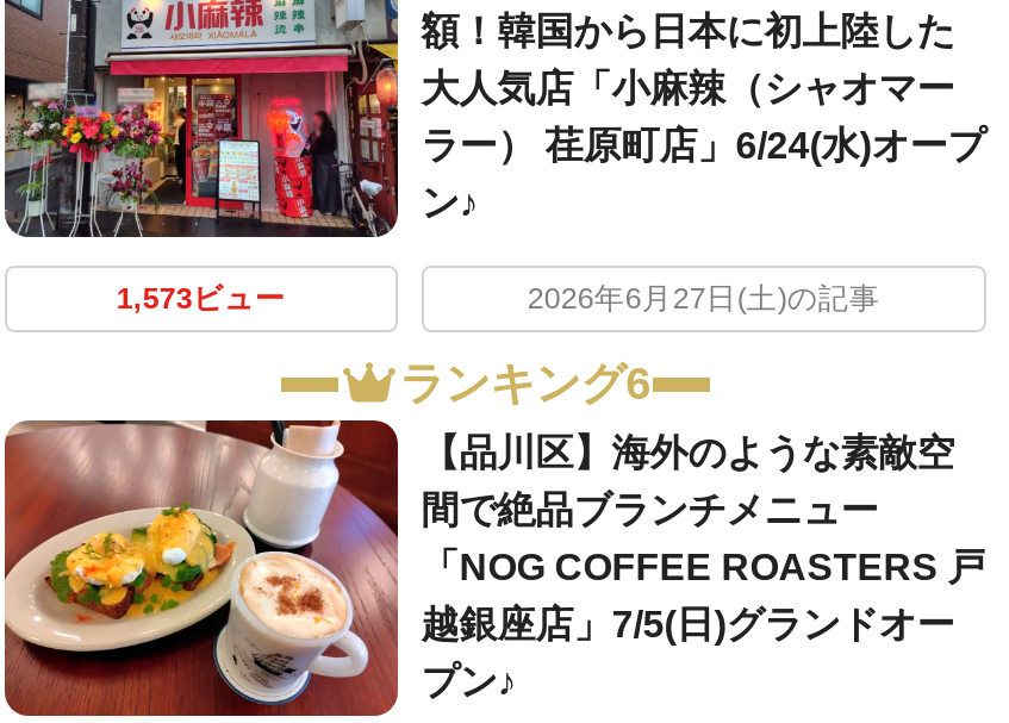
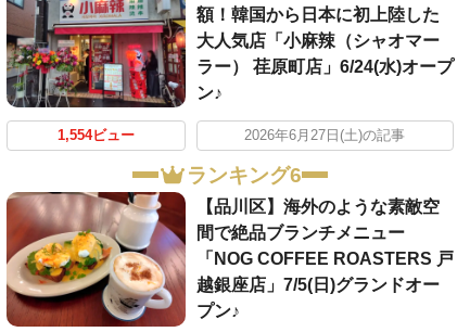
- 1,573ビュー
+ 1,554ビュー
